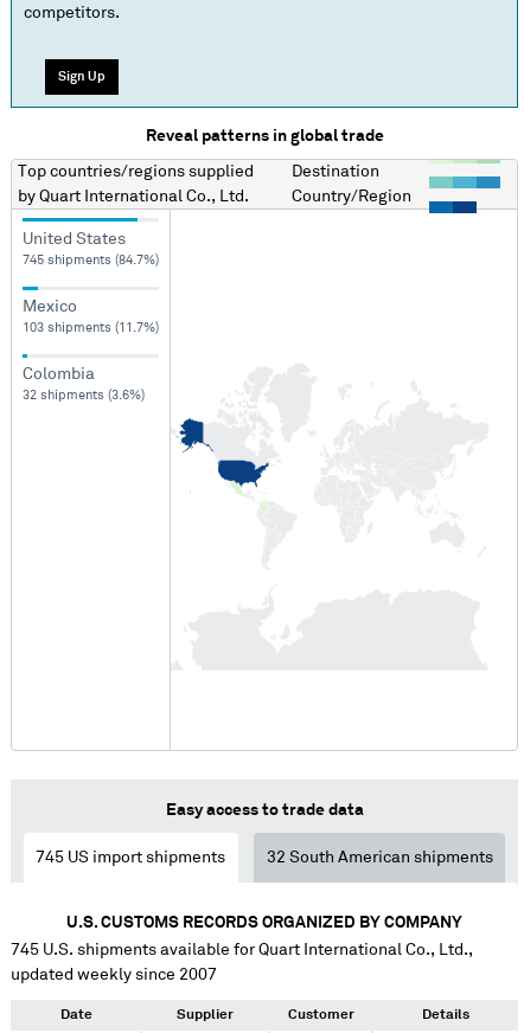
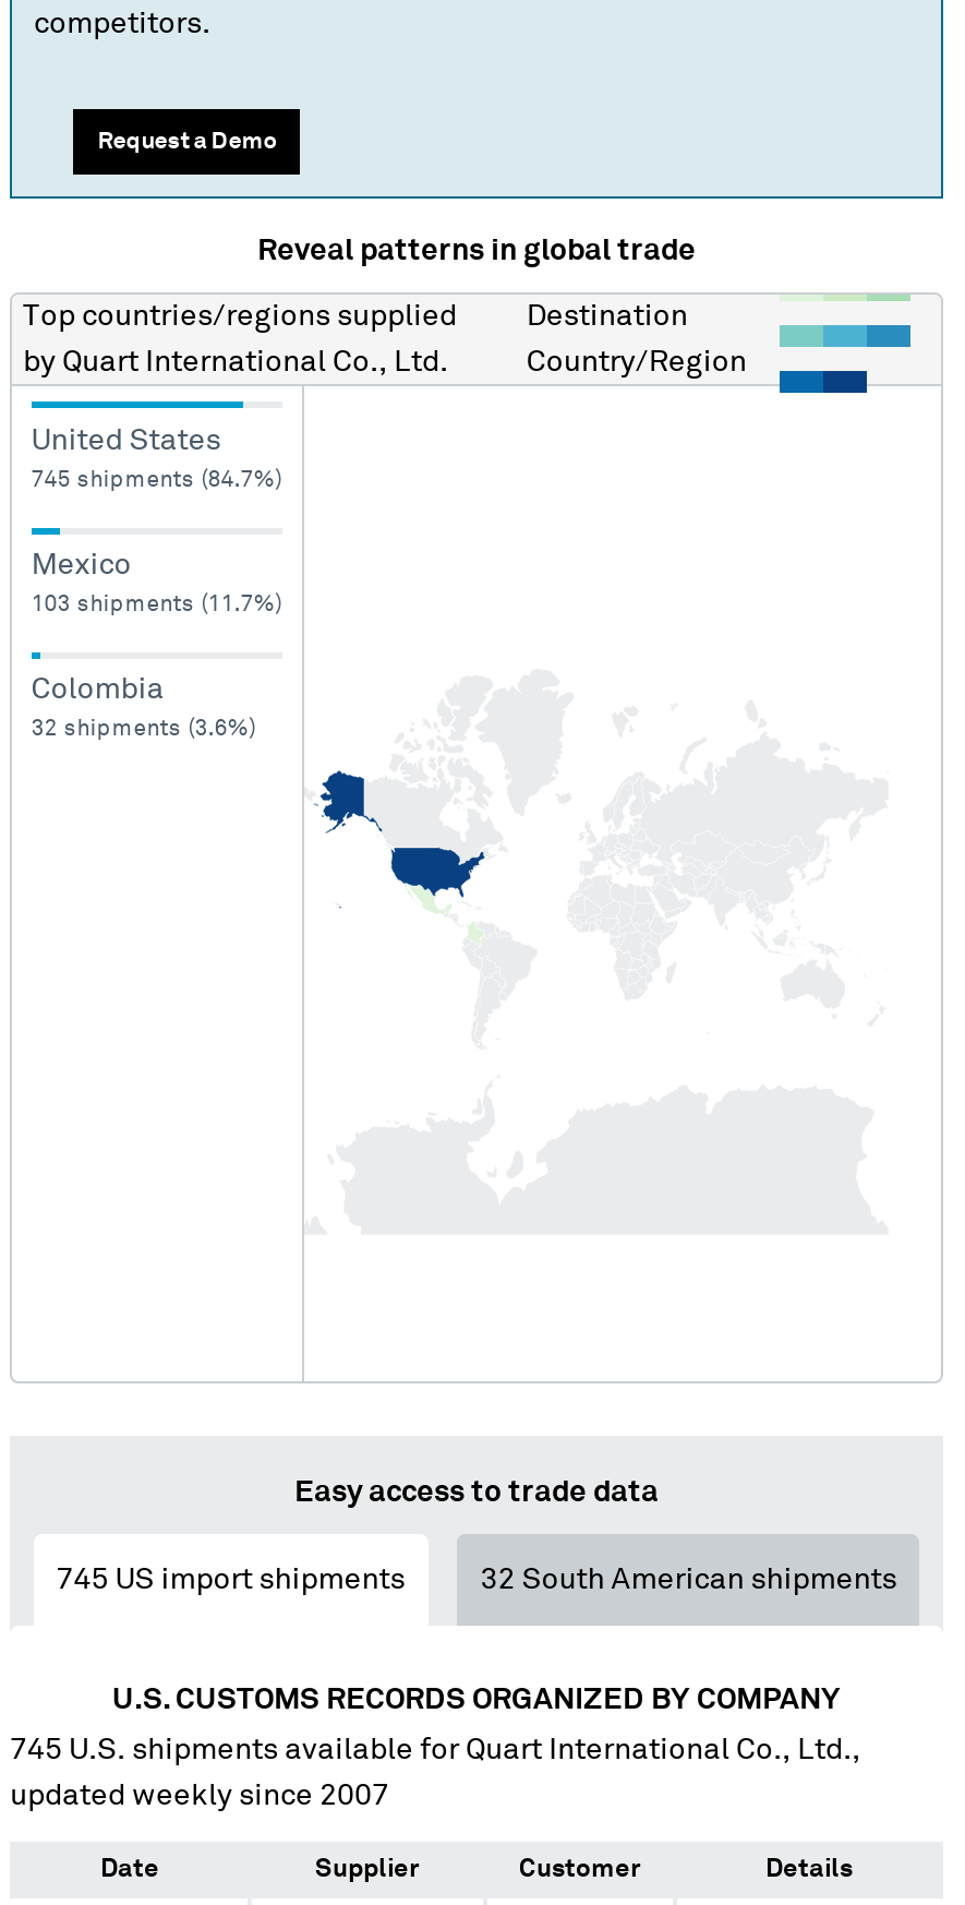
- Sign Up
+ Request a Demo
